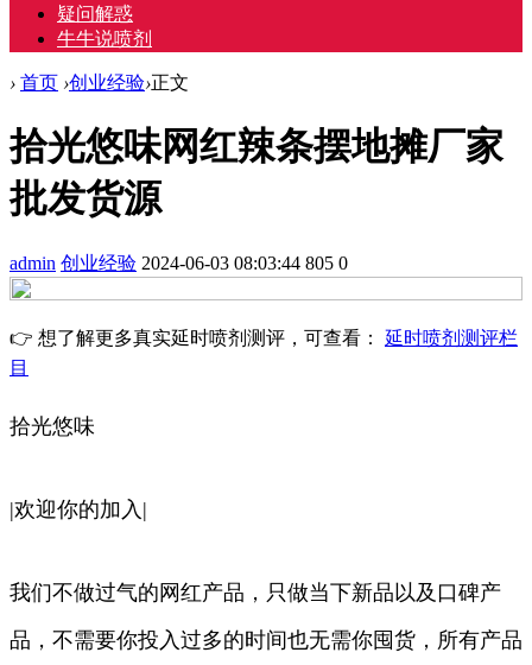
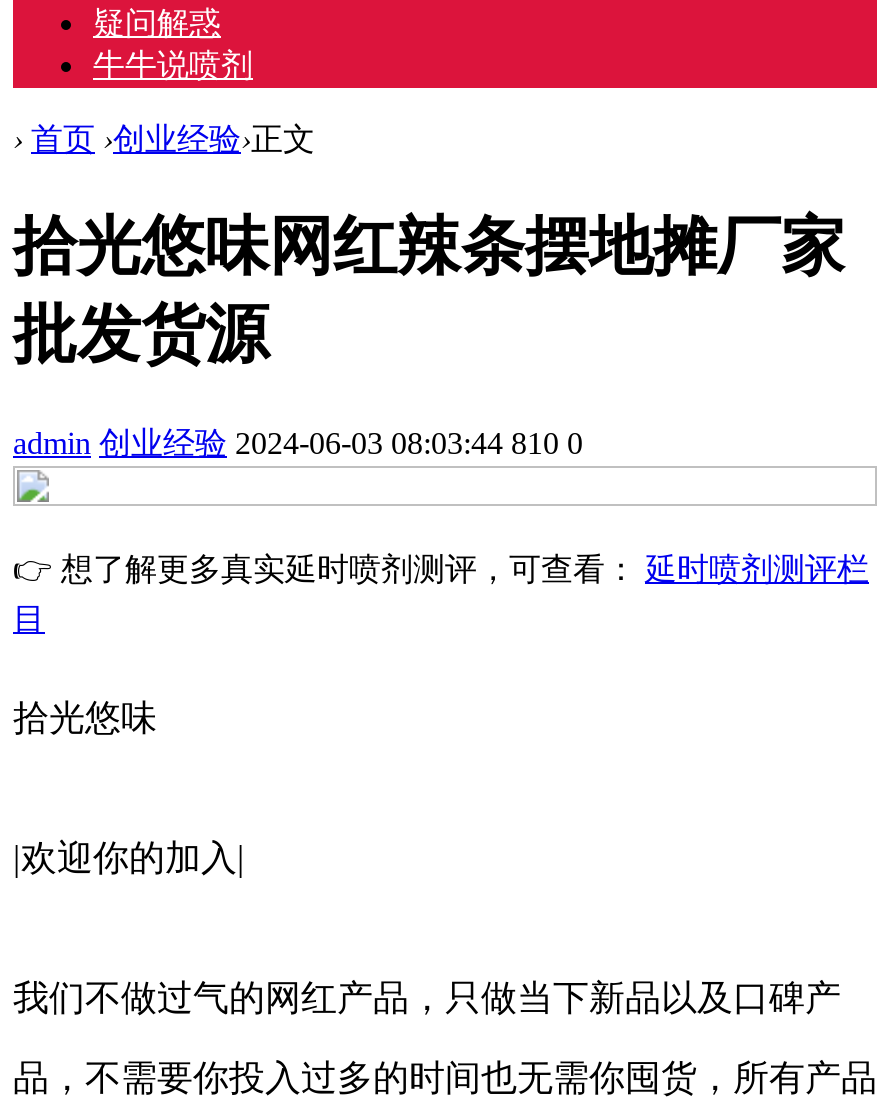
- admin 创业经验 2024-06-03 08:03:44 805 0
+ admin 创业经验 2024-06-03 08:03:44 810 0
